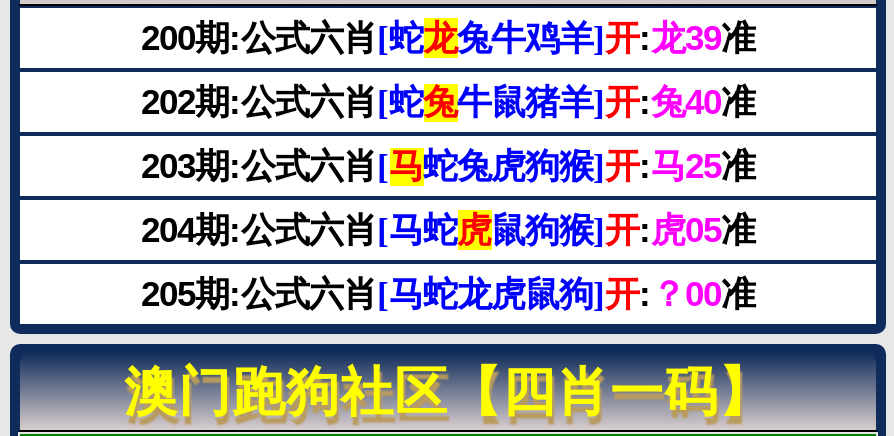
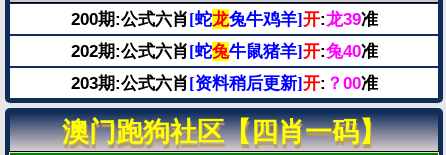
- 203期:公式六肖[马蛇兔虎狗猴]开:马25准
- 204期:公式六肖[马蛇虎鼠狗猴]开:虎05准
- 205期:公式六肖[马蛇龙虎鼠狗]开:？00准
+ 203期:公式六肖[资料稍后更新]开:？00准
